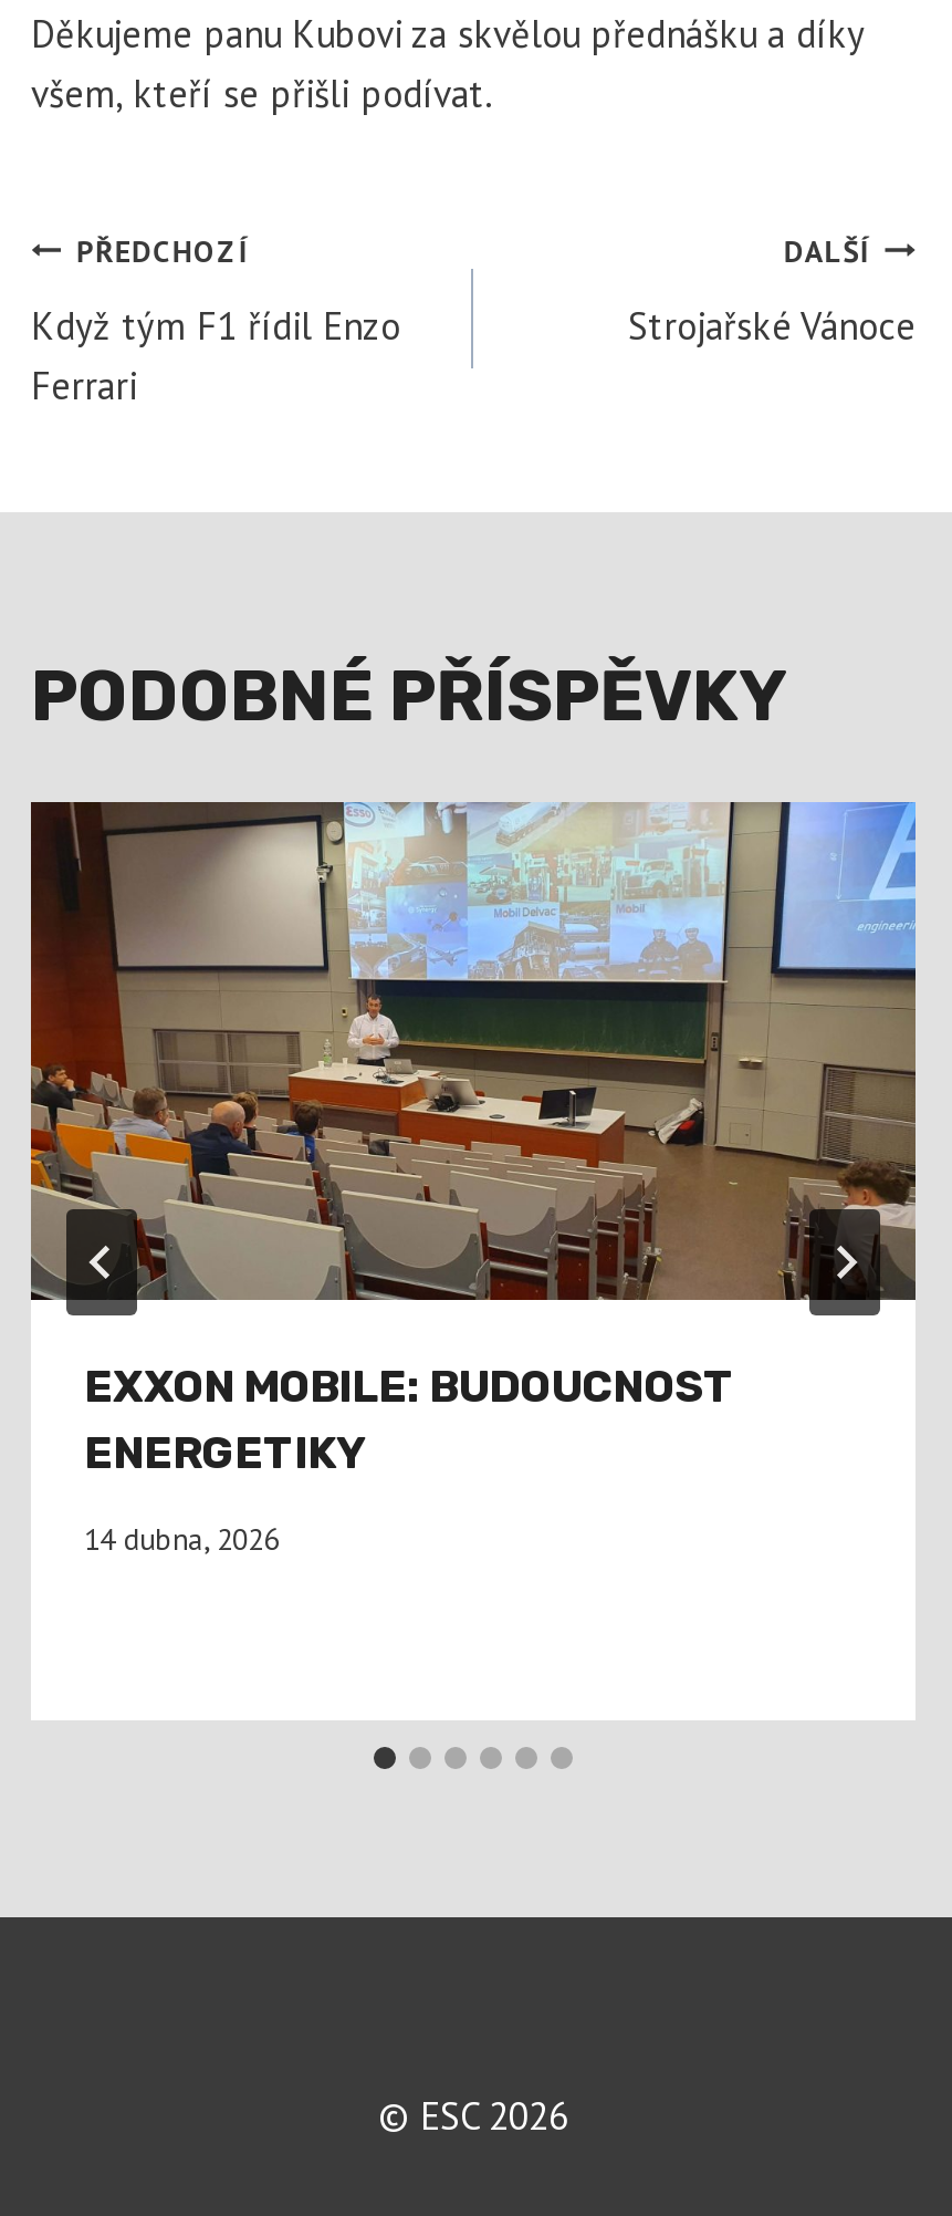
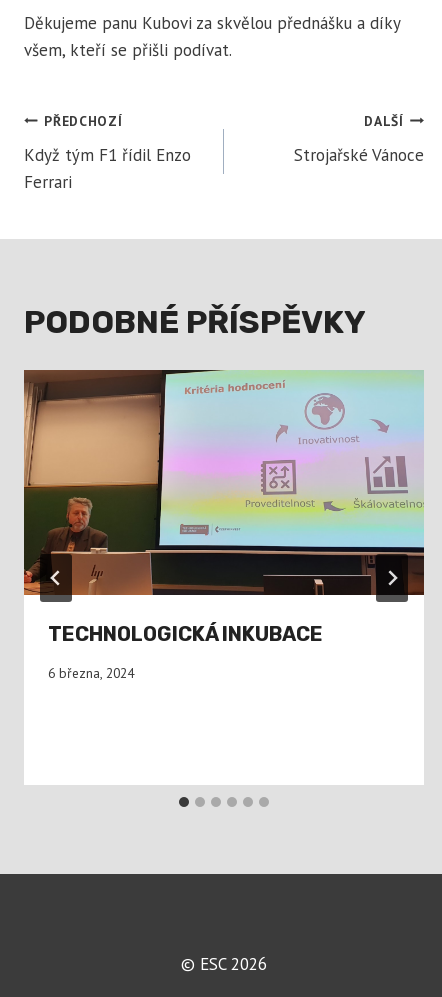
- [image]
- EXXON MOBILE: BUDOUCNOST
- ENERGETIKY
+ [image]
+ TECHNOLOGICKÁ INKUBACE

- 14 dubna, 2026
+ 6 března, 2024
